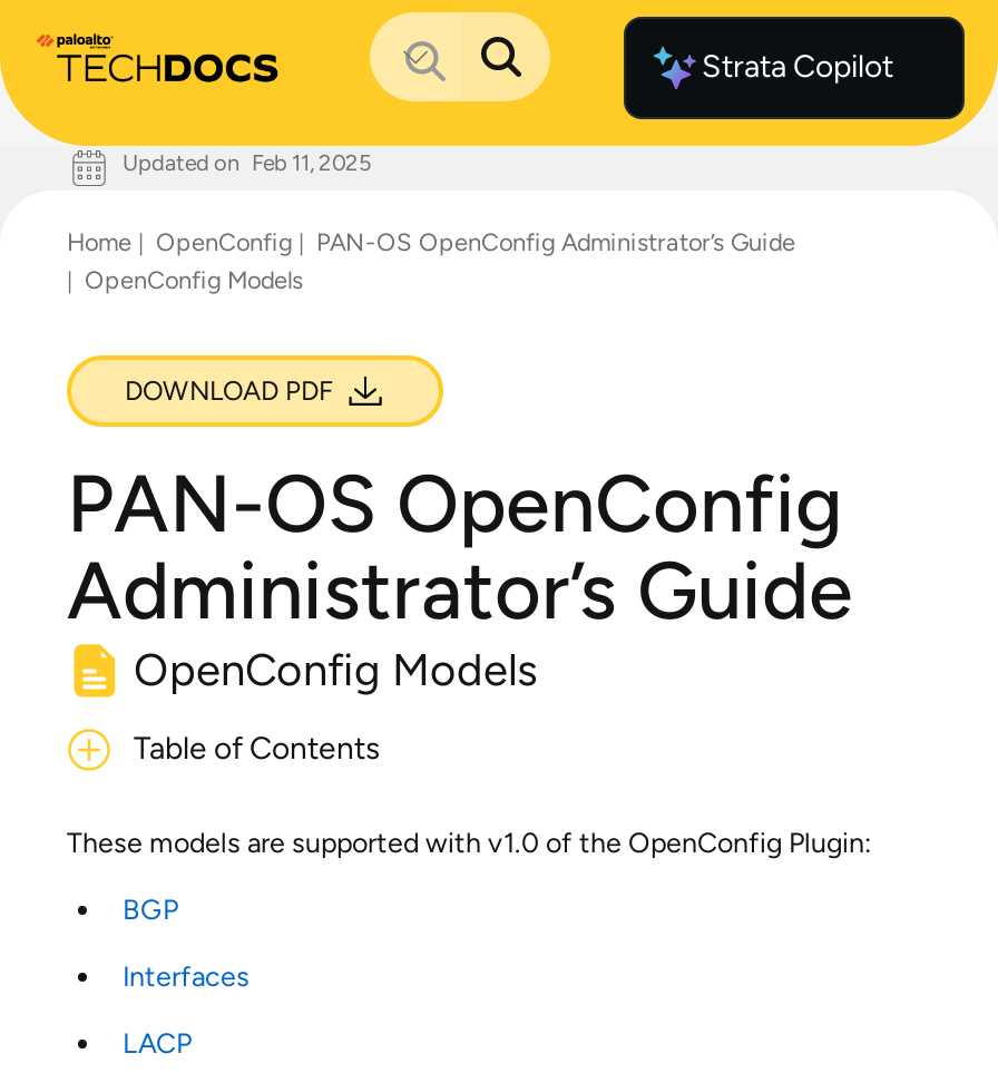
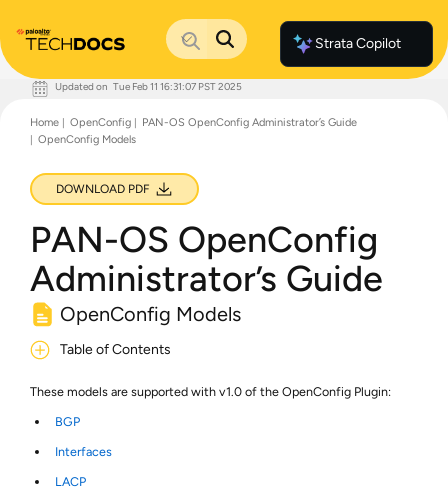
- Updated on Feb 11, 2025
+ Updated on Tue Feb 11 16:31:07 PST 2025
